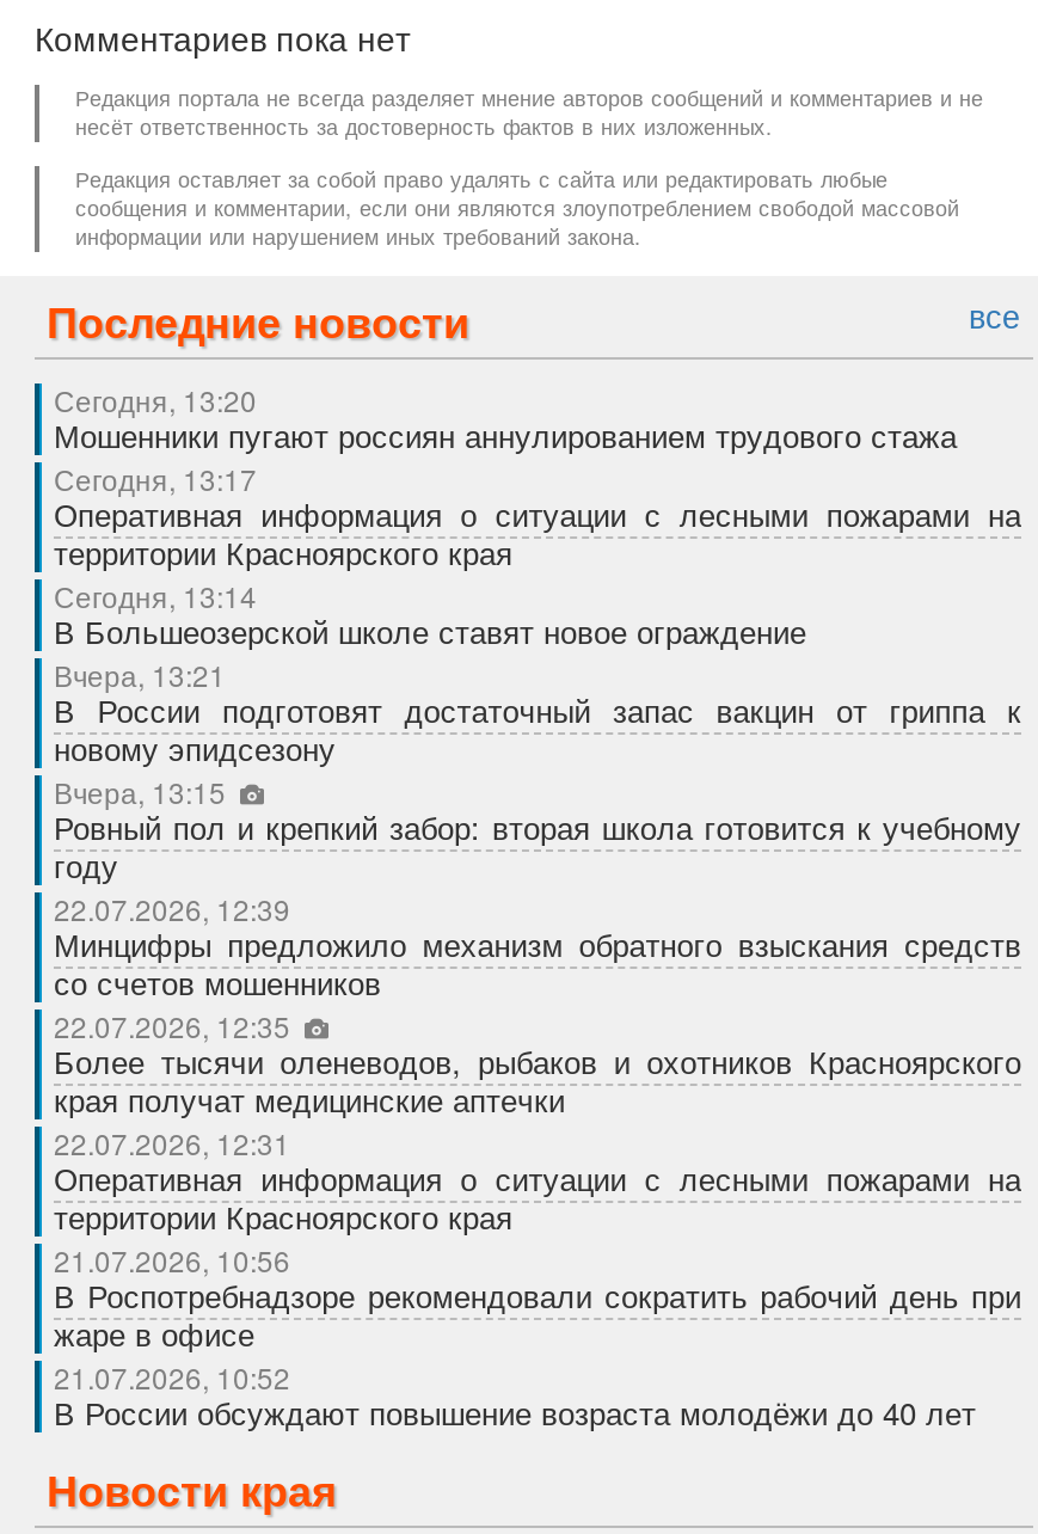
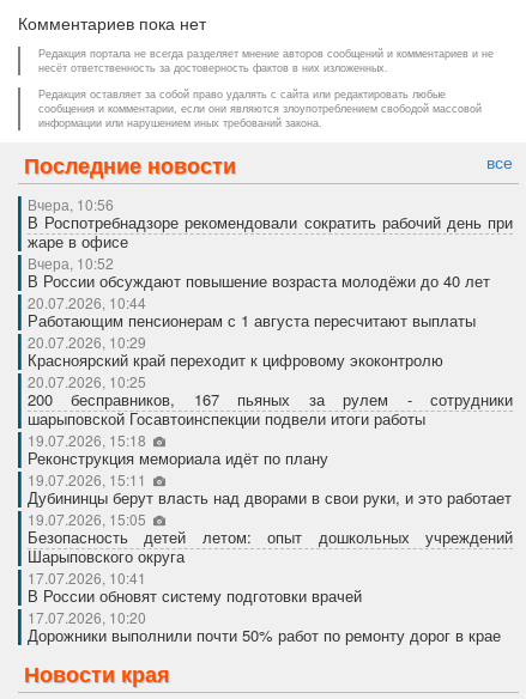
- Сегодня, 13:20
- Мошенники пугают россиян аннулированием трудового стажа
- Сегодня, 13:17
- Оперативная информация о ситуации с лесными пожарами на
- территории Красноярского края
- Сегодня, 13:14
- В Большеозерской школе ставят новое ограждение
- Вчера, 13:21
- В России подготовят достаточный запас вакцин от гриппа к
- новому эпидсезону
- Вчера, 13:15
- Ровный пол и крепкий забор: вторая школа готовится к учебному
- году
- 22.07.2026, 12:39
- Минцифры предложило механизм обратного взыскания средств
- со счетов мошенников
- 22.07.2026, 12:35
- Более тысячи оленеводов, рыбаков и охотников Красноярского
- края получат медицинские аптечки
- 22.07.2026, 12:31
- Оперативная информация о ситуации с лесными пожарами на
- территории Красноярского края
- 21.07.2026, 10:56
+ Вчера, 10:56

moved up: В Роспотребнадзоре рекомендовали сократить рабочий день при | жаре в офисе

- 21.07.2026, 10:52
+ Вчера, 10:52

moved up: В России обсуждают повышение возраста молодёжи до 40 лет

+ 20.07.2026, 10:44
+ Работающим пенсионерам с 1 августа пересчитают выплаты
+ 20.07.2026, 10:29
+ Красноярский край переходит к цифровому экоконтролю
+ 20.07.2026, 10:25
+ 200 бесправников, 167 пьяных за рулем - сотрудники
+ шарыповской Госавтоинспекции подвели итоги работы
+ 19.07.2026, 15:18
+ Реконструкция мемориала идёт по плану
+ 19.07.2026, 15:11
+ Дубининцы берут власть над дворами в свои руки, и это работает
+ 19.07.2026, 15:05
+ Безопасность детей летом: опыт дошкольных учреждений
+ Шарыповского округа
+ 17.07.2026, 10:41
+ В России обновят систему подготовки врачей
+ 17.07.2026, 10:20
+ Дорожники выполнили почти 50% работ по ремонту дорог в крае
